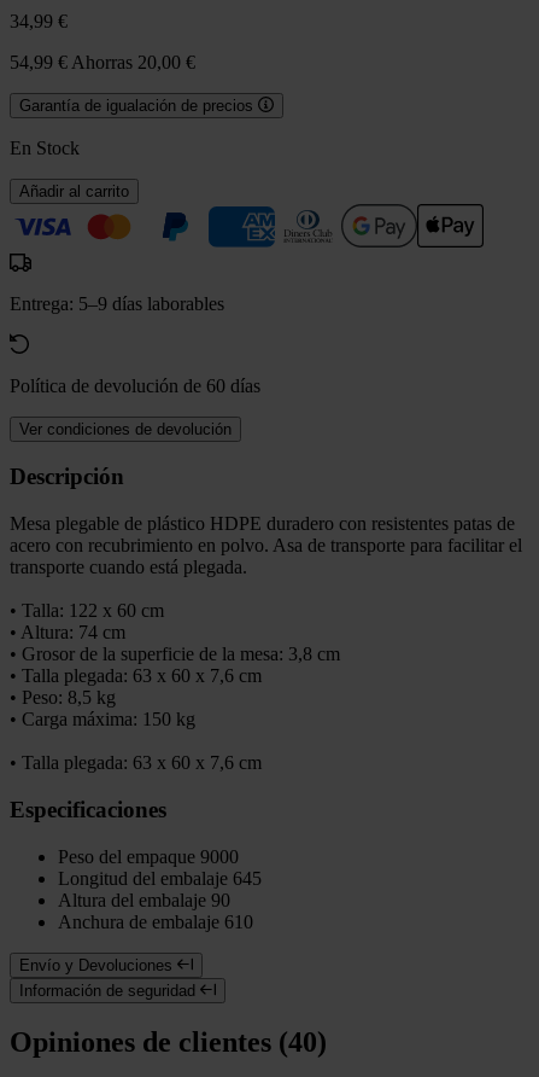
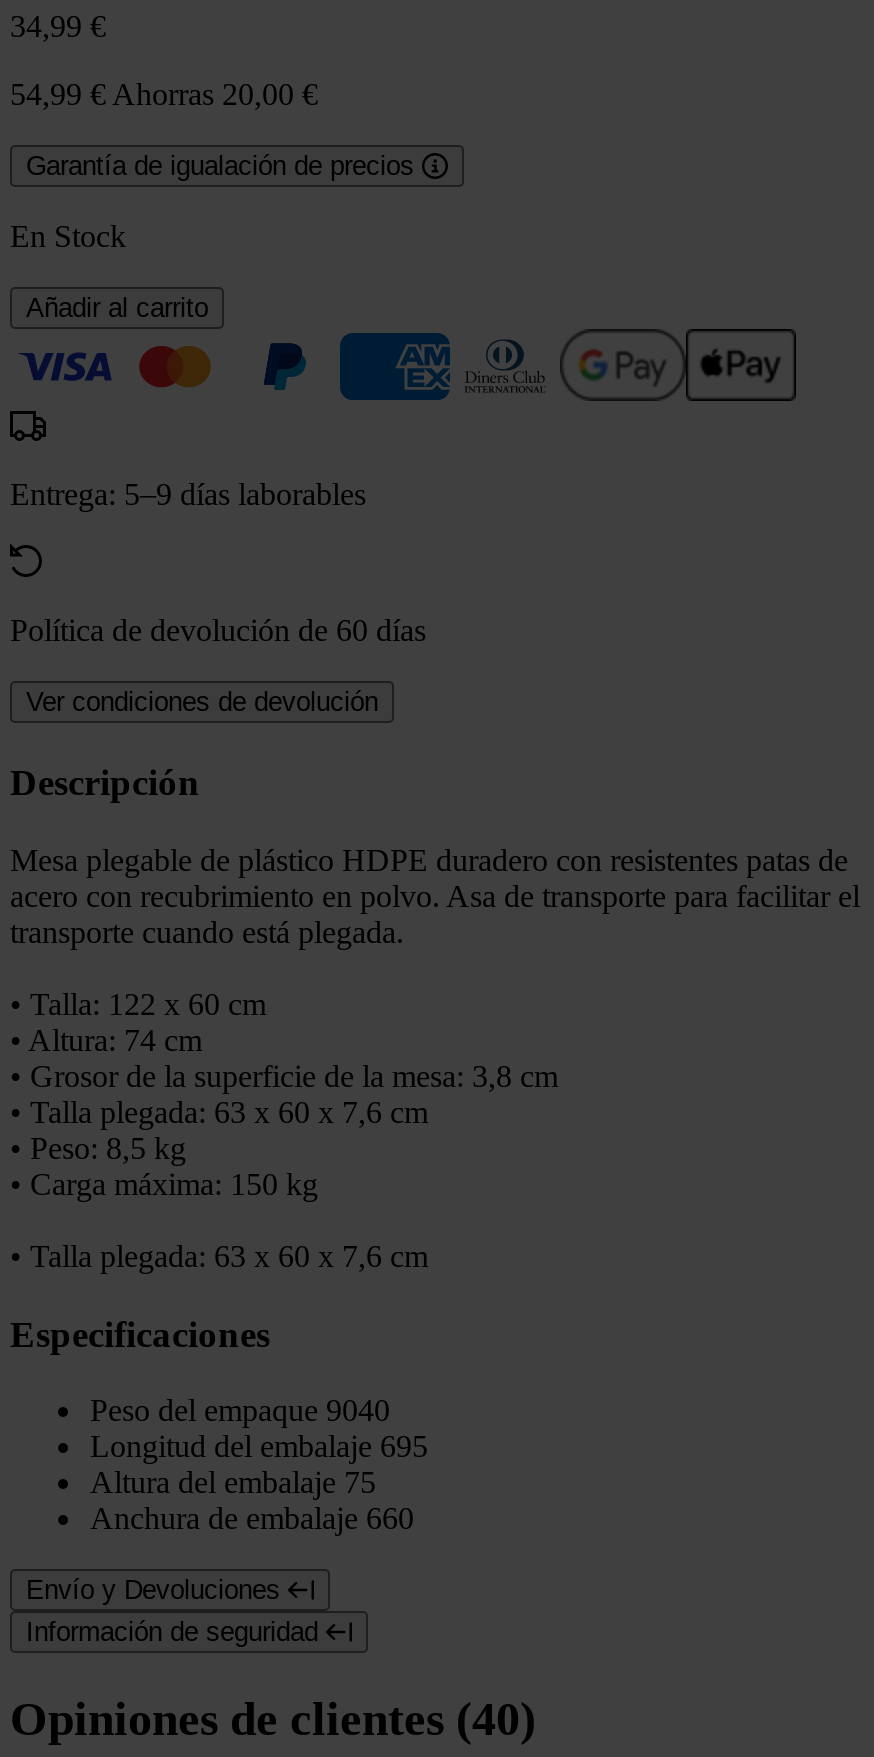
- Peso del empaque 9000
+ Peso del empaque 9040

- Longitud del embalaje 645
+ Longitud del embalaje 695

- Altura del embalaje 90
+ Altura del embalaje 75

- Anchura de embalaje 610
+ Anchura de embalaje 660
